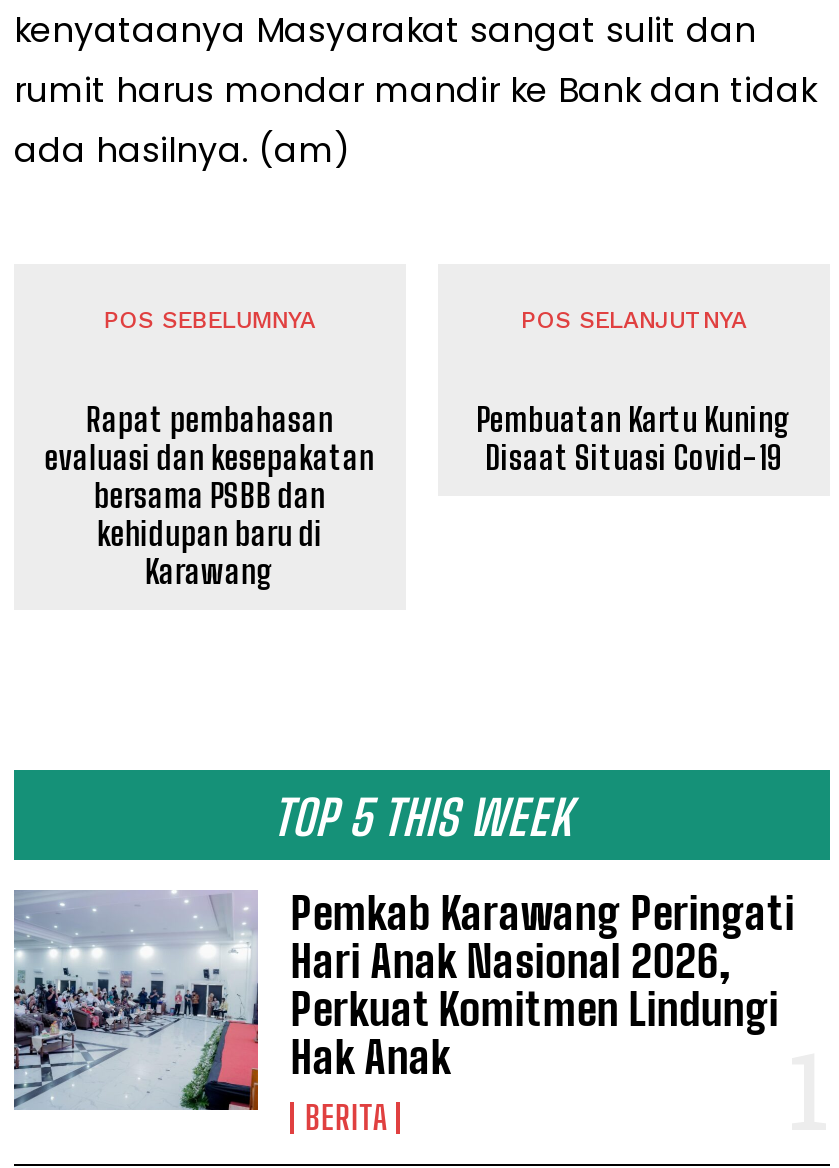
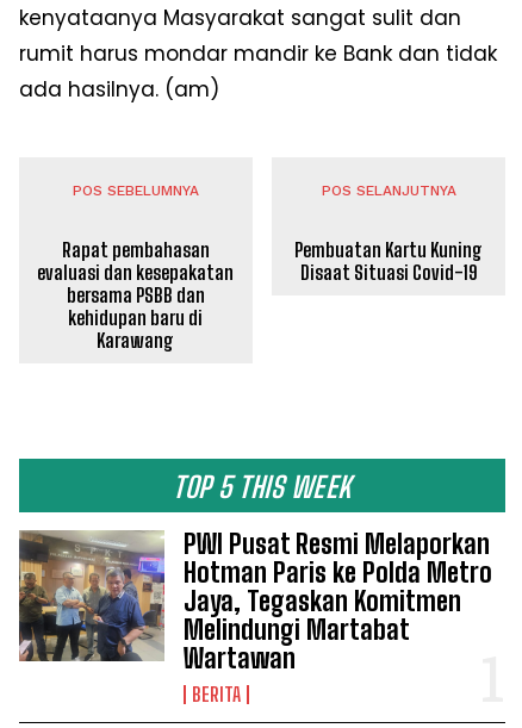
- [image]
- Pemkab Karawang Peringati
- Hari Anak Nasional 2026,
- Perkuat Komitmen Lindungi
- Hak Anak
+ [image]
+ PWI Pusat Resmi Melaporkan
+ Hotman Paris ke Polda Metro
+ Jaya, Tegaskan Komitmen
+ Melindungi Martabat
+ Wartawan
